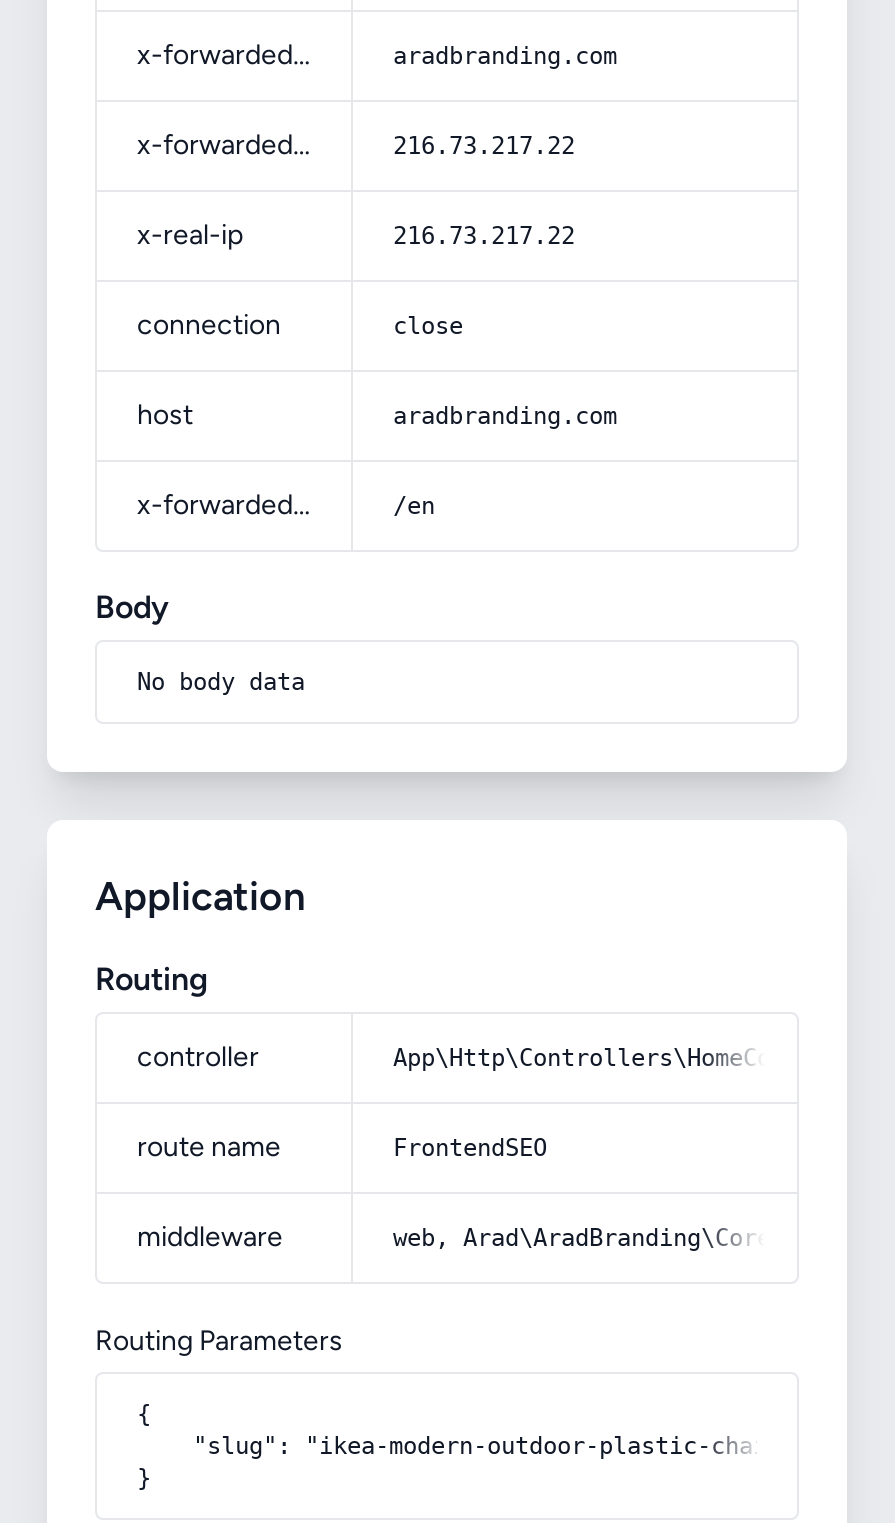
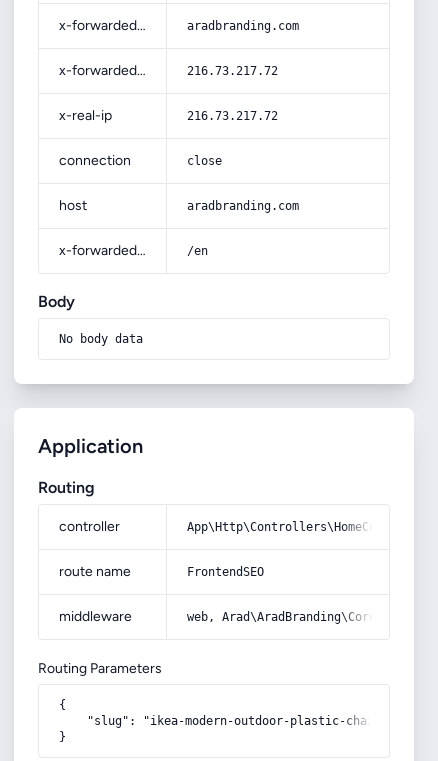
- 216.73.217.22
+ 216.73.217.72

- 216.73.217.22
+ 216.73.217.72
